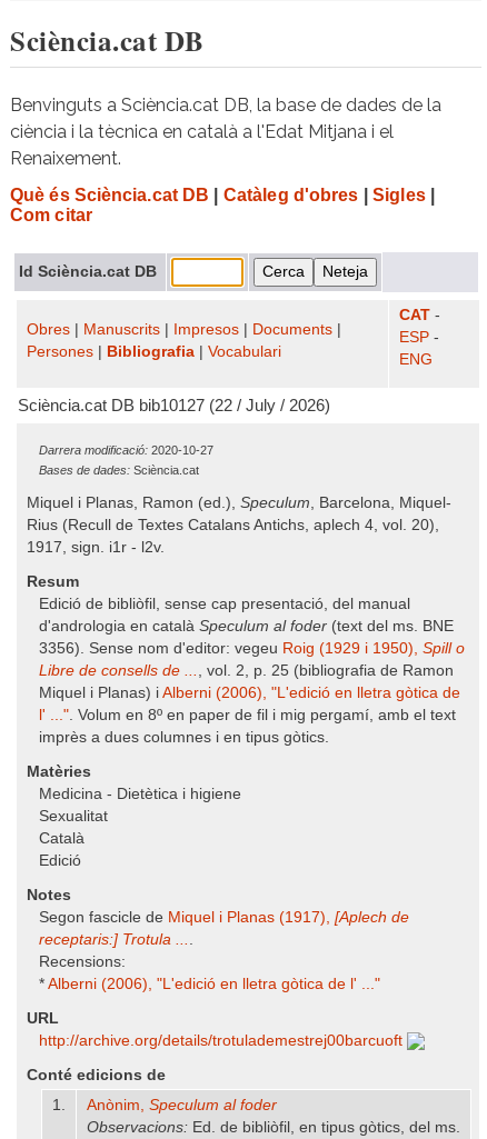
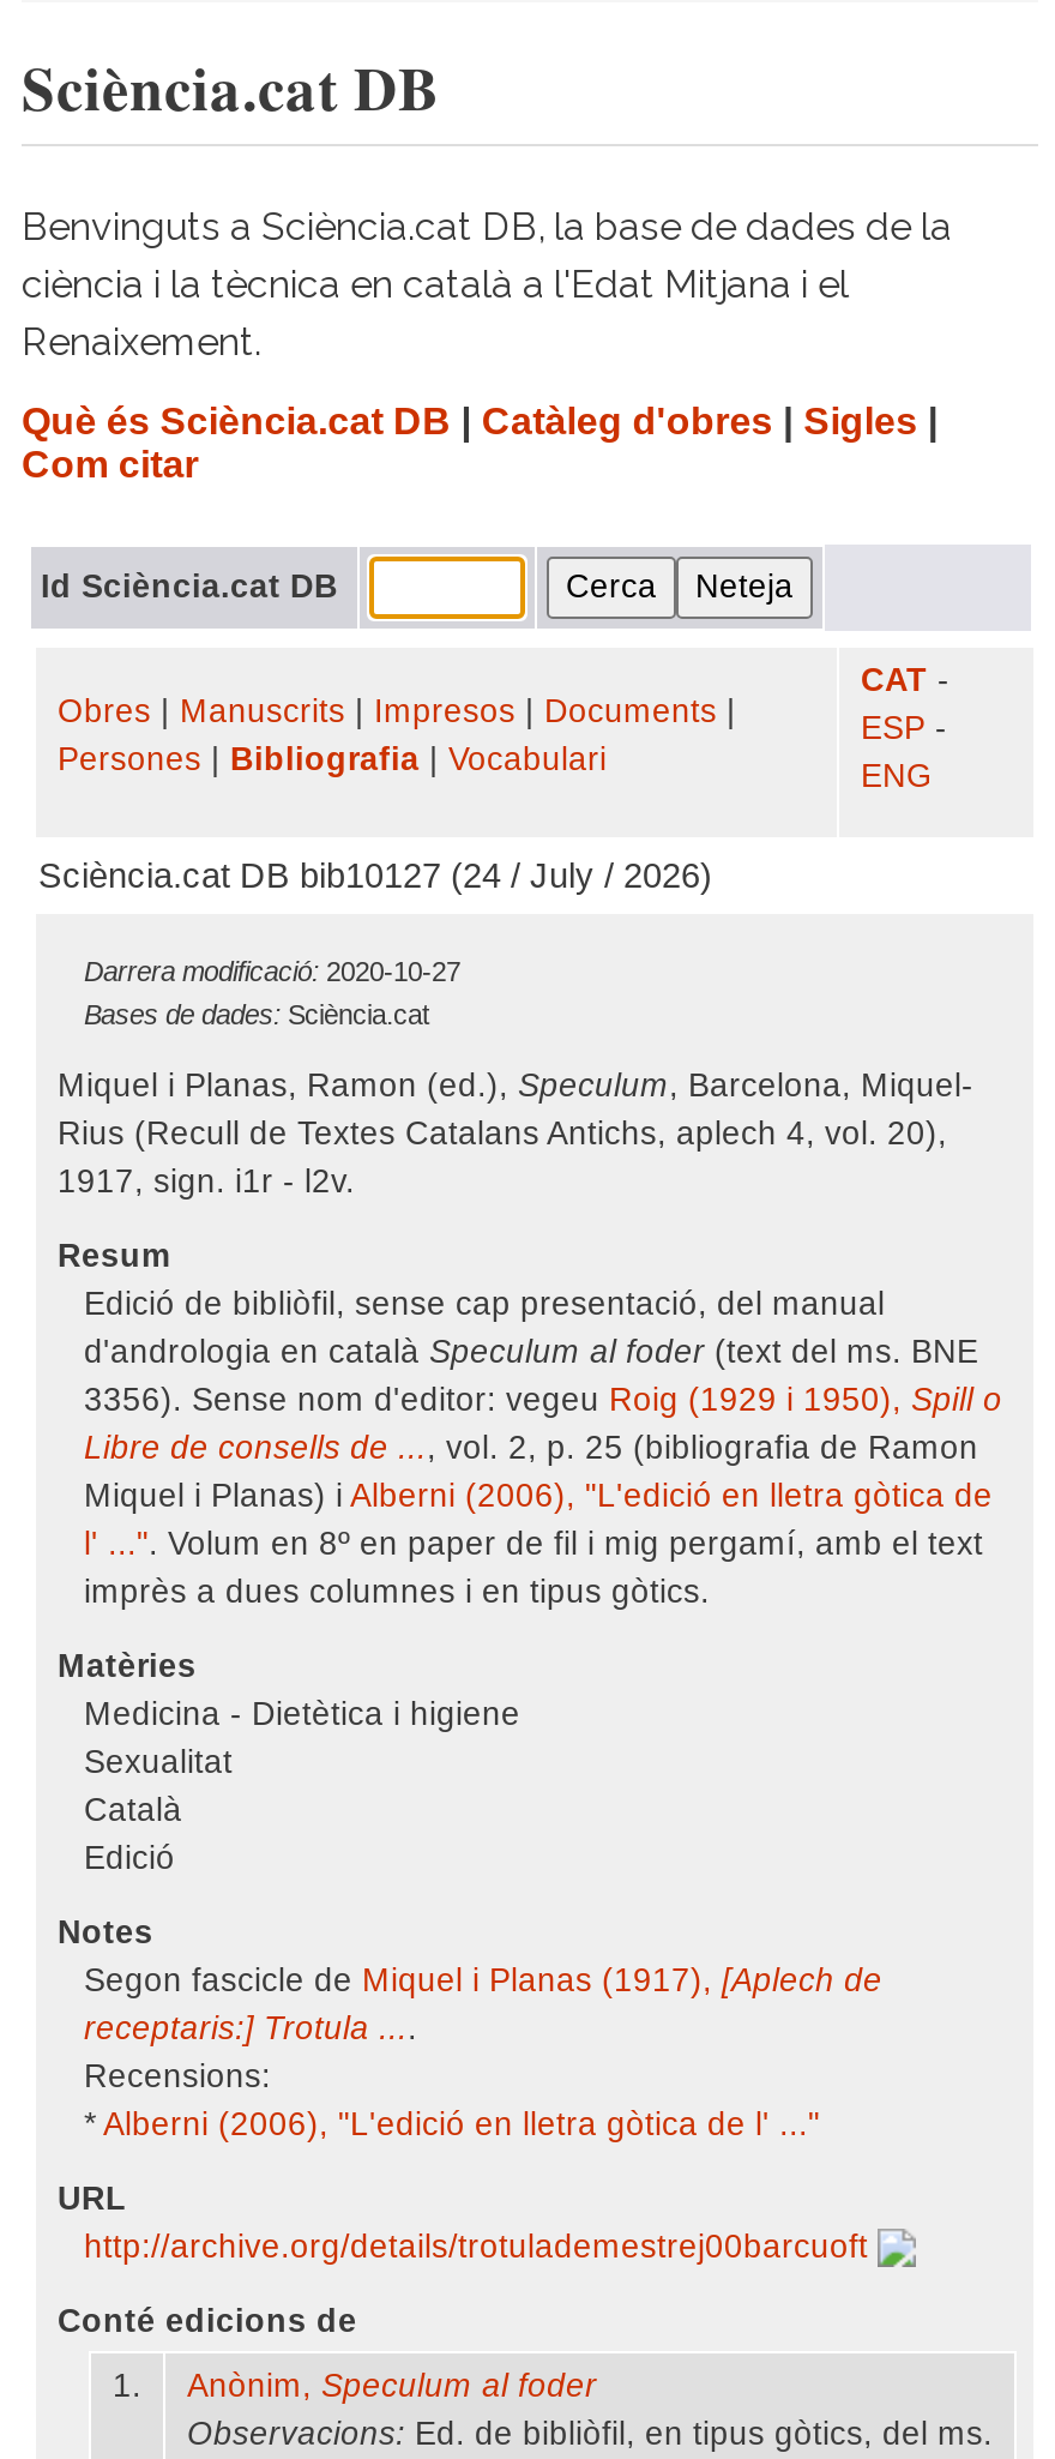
- Sciència.cat DB bib10127 (22 / July / 2026)
+ Sciència.cat DB bib10127 (24 / July / 2026)
